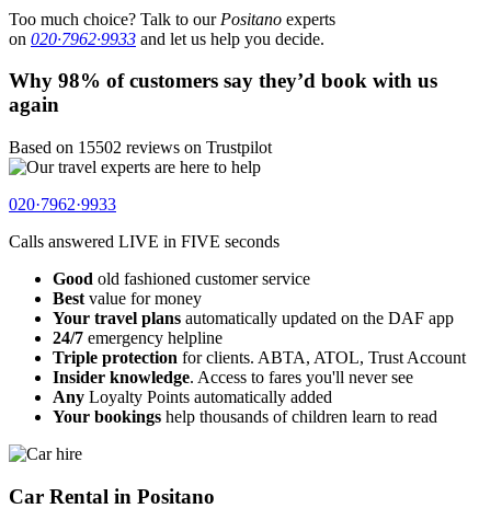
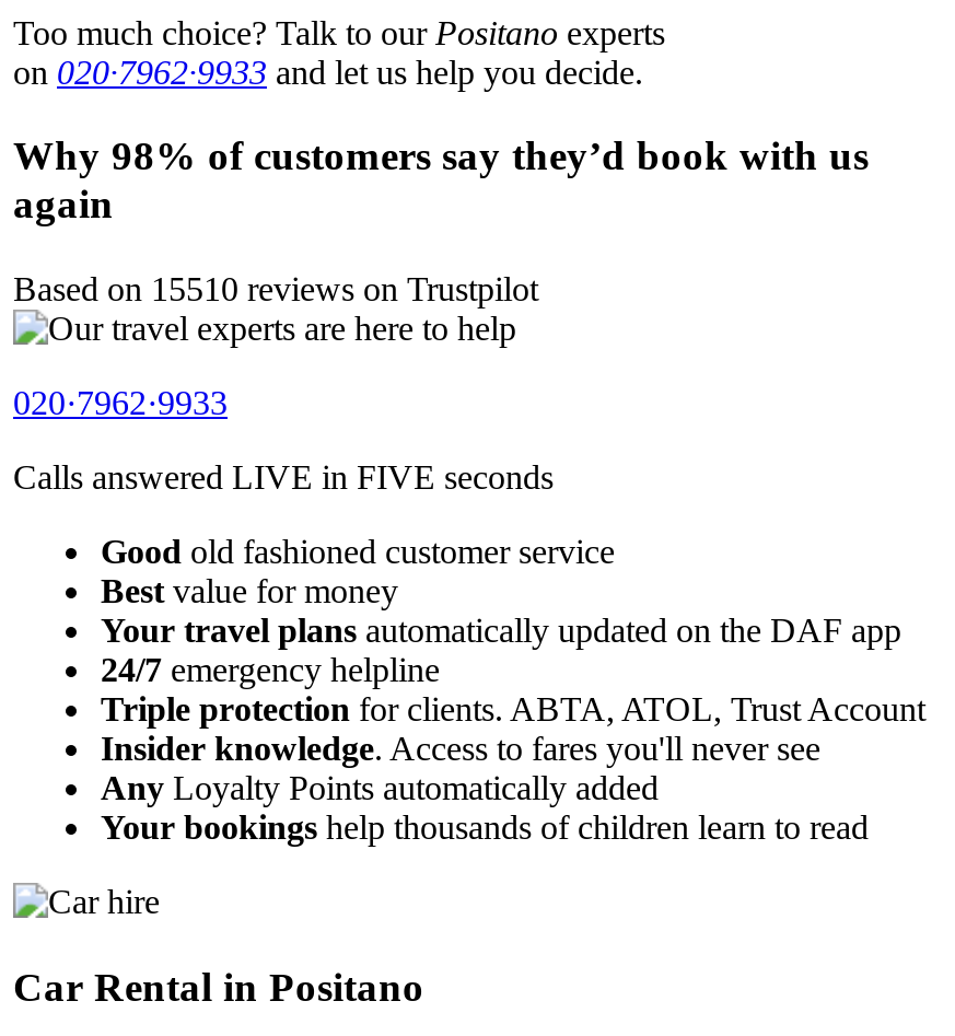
- Based on 15502 reviews on Trustpilot
+ Based on 15510 reviews on Trustpilot
